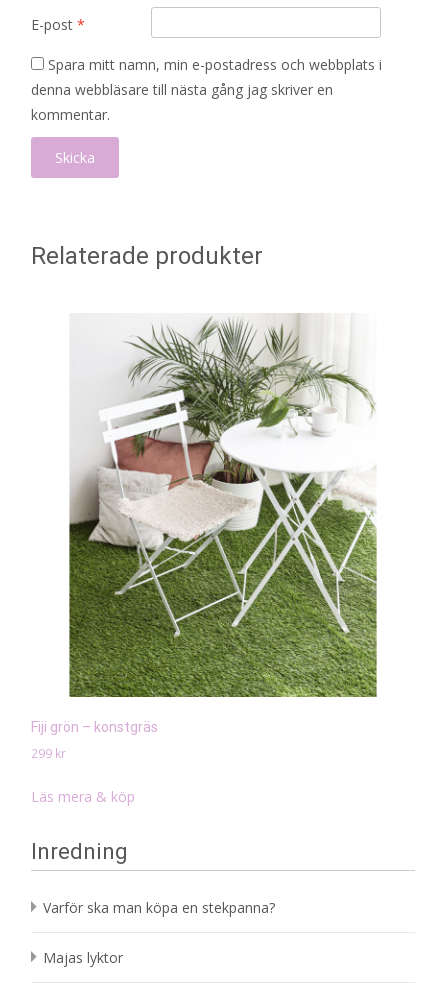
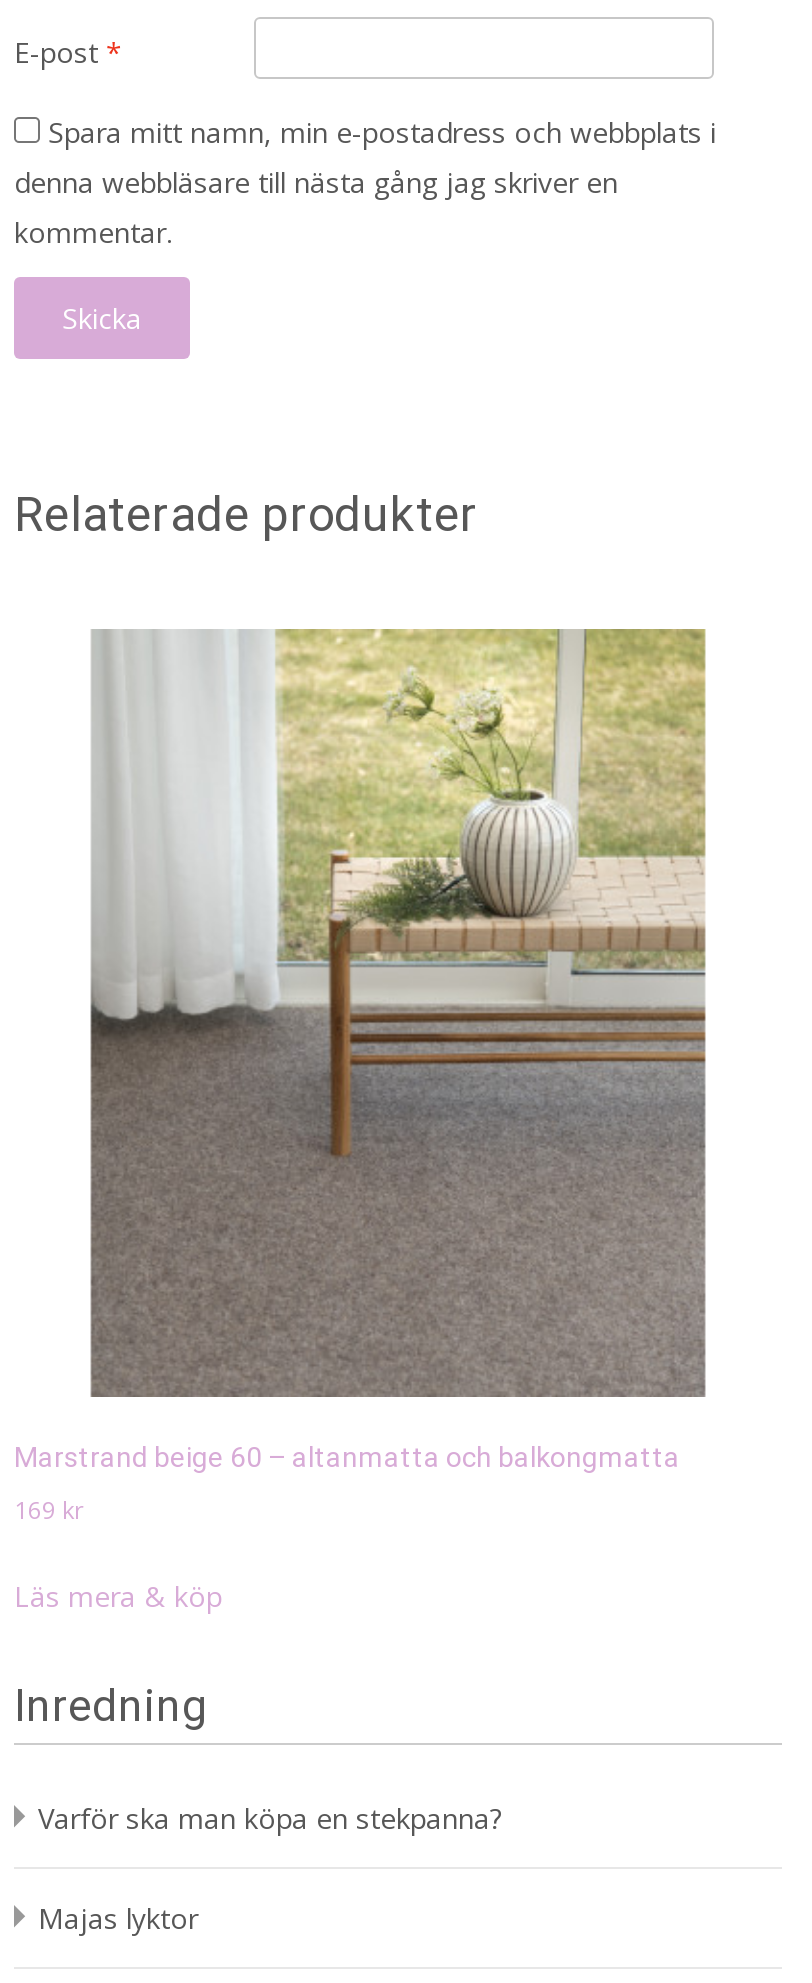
- [image]
- Fiji grön – konstgräs
+ [image]
+ Marstrand beige 60 – altanmatta och balkongmatta

- 299 kr
+ 169 kr
